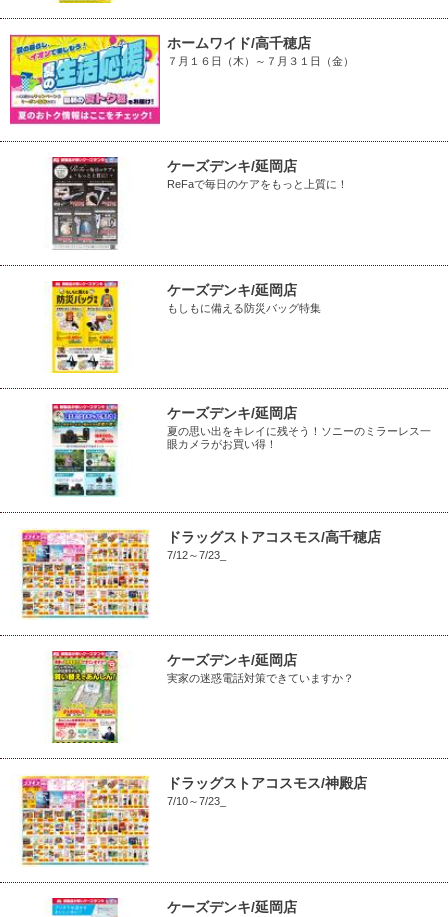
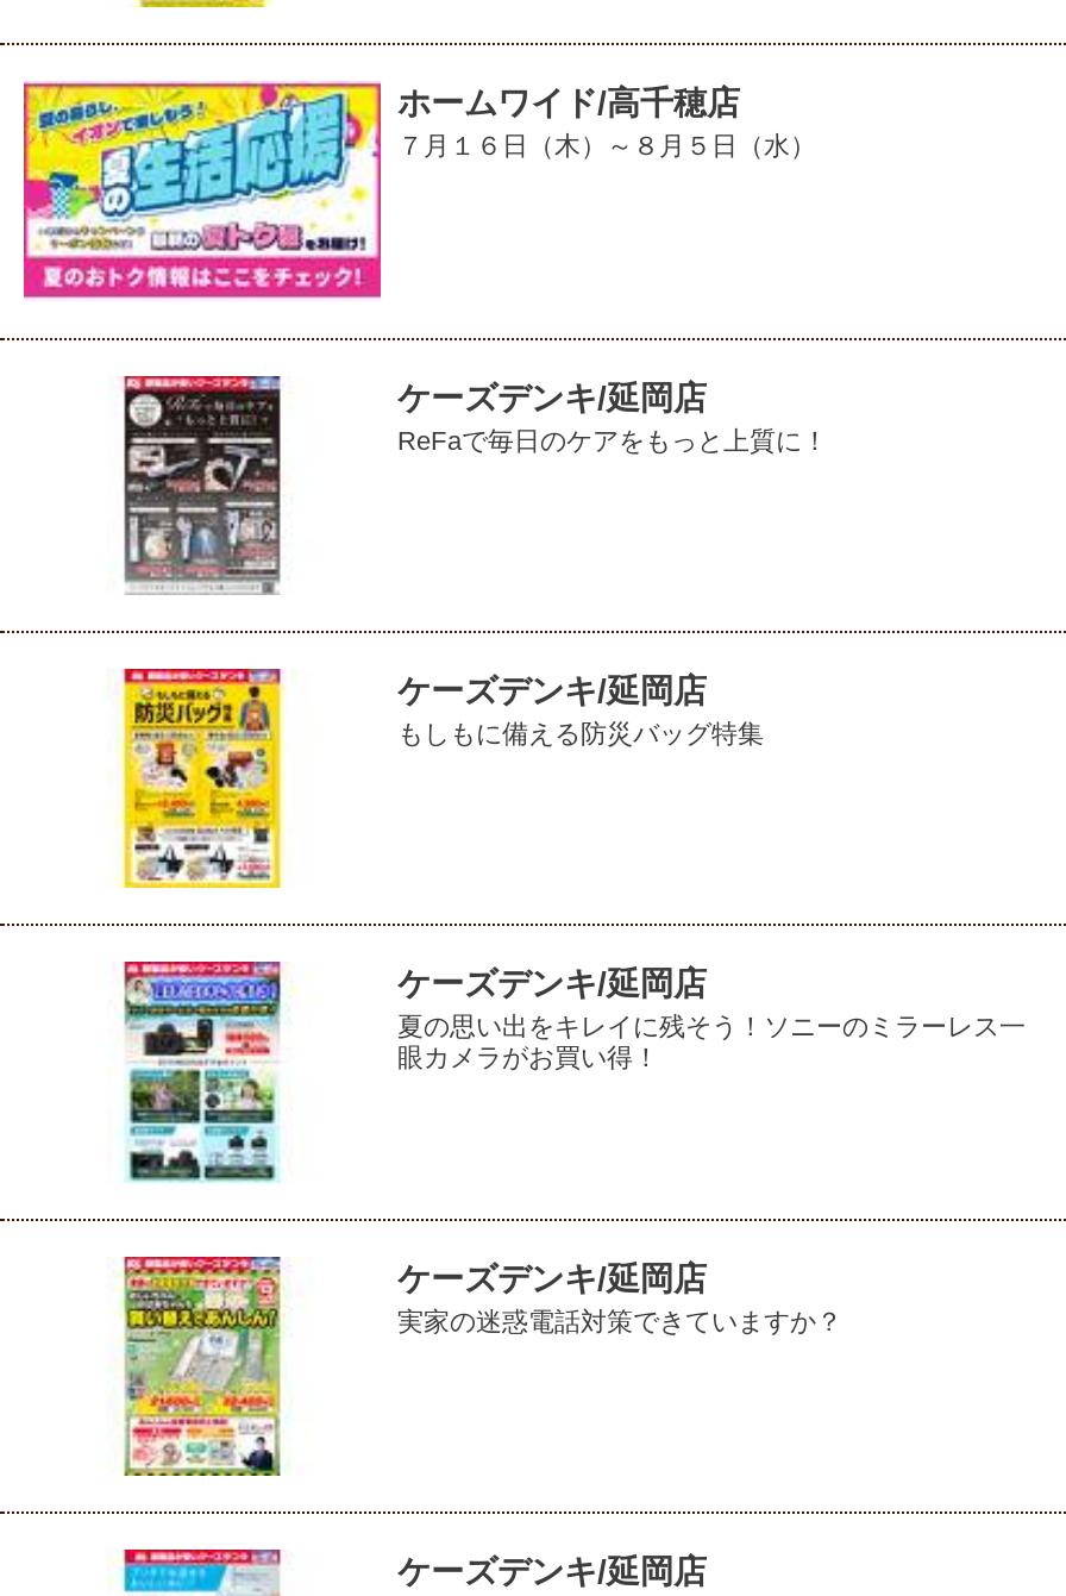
- ７月１６日（木）～７月３１日（金）
+ ７月１６日（木）～８月５日（水）

- [image]
- ドラッグストアコスモス/高千穂店
- 7/12～7/23_

- [image]
- ドラッグストアコスモス/神殿店
- 7/10～7/23_
